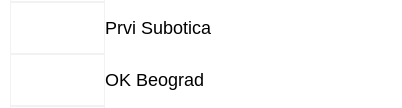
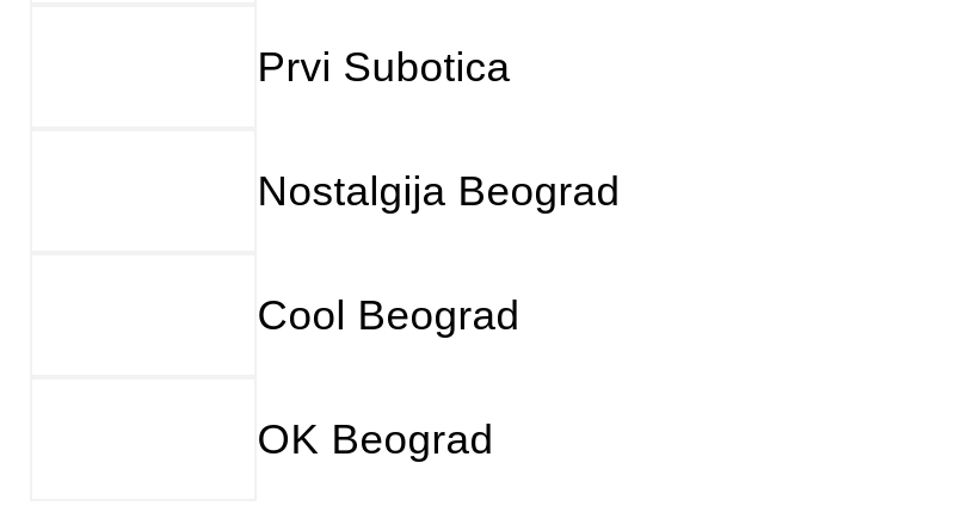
+ Nostalgija Beograd
+ Cool Beograd
